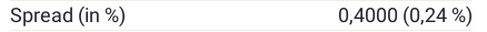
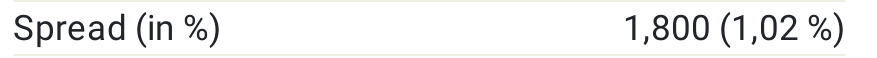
- 0,4000 (0,24 %)
+ 1,800 (1,02 %)
